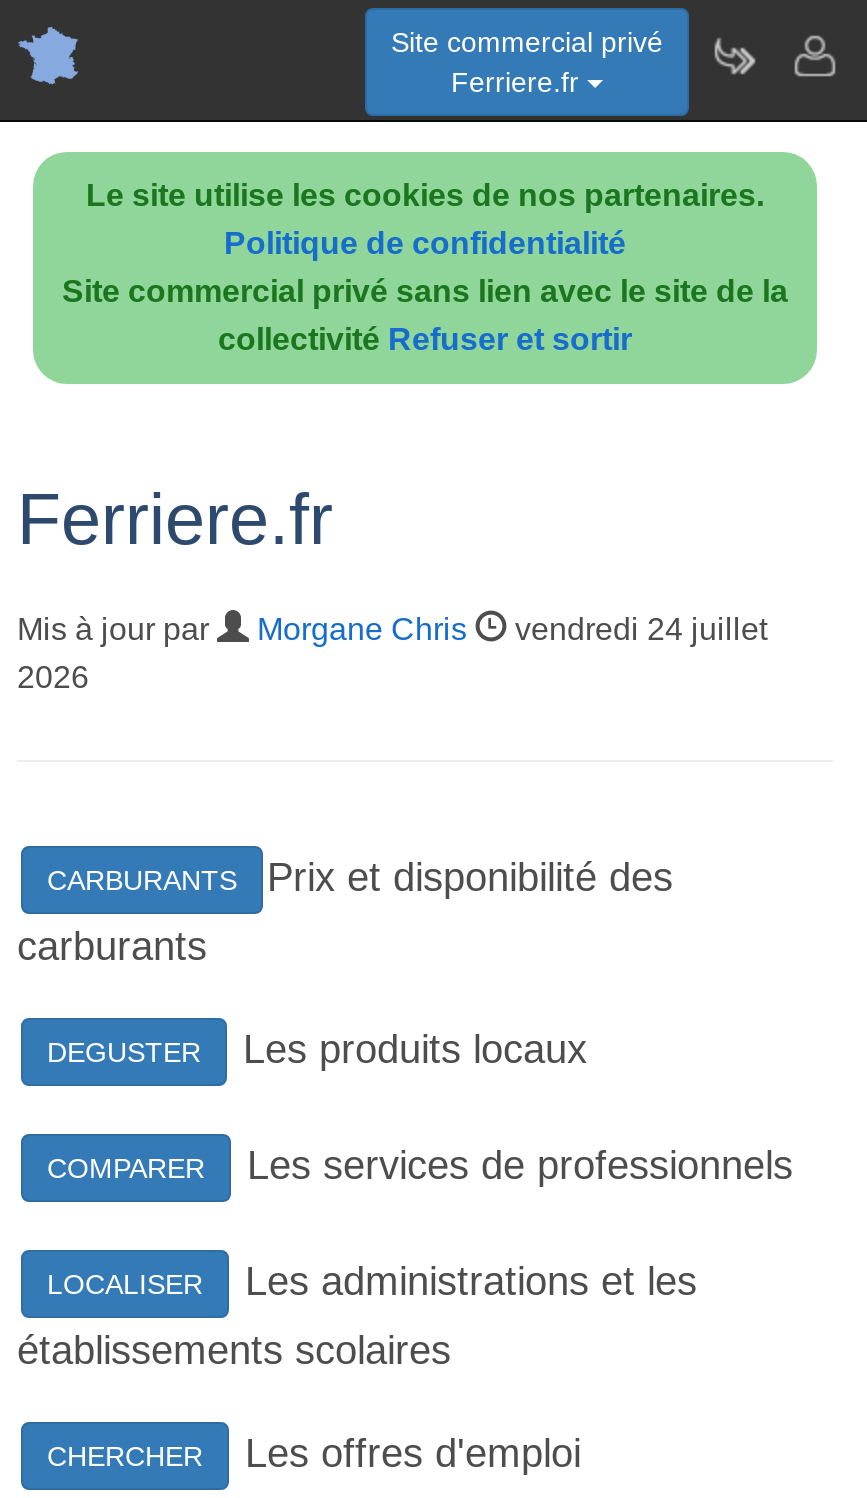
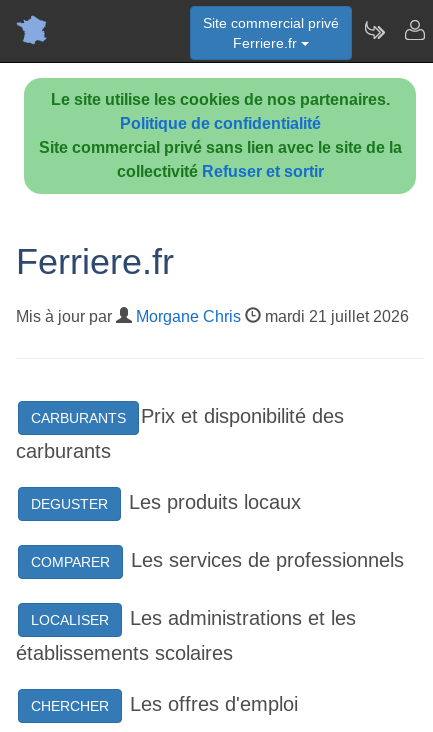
- vendredi 24 juillet
- 2026
+ mardi 21 juillet 2026
